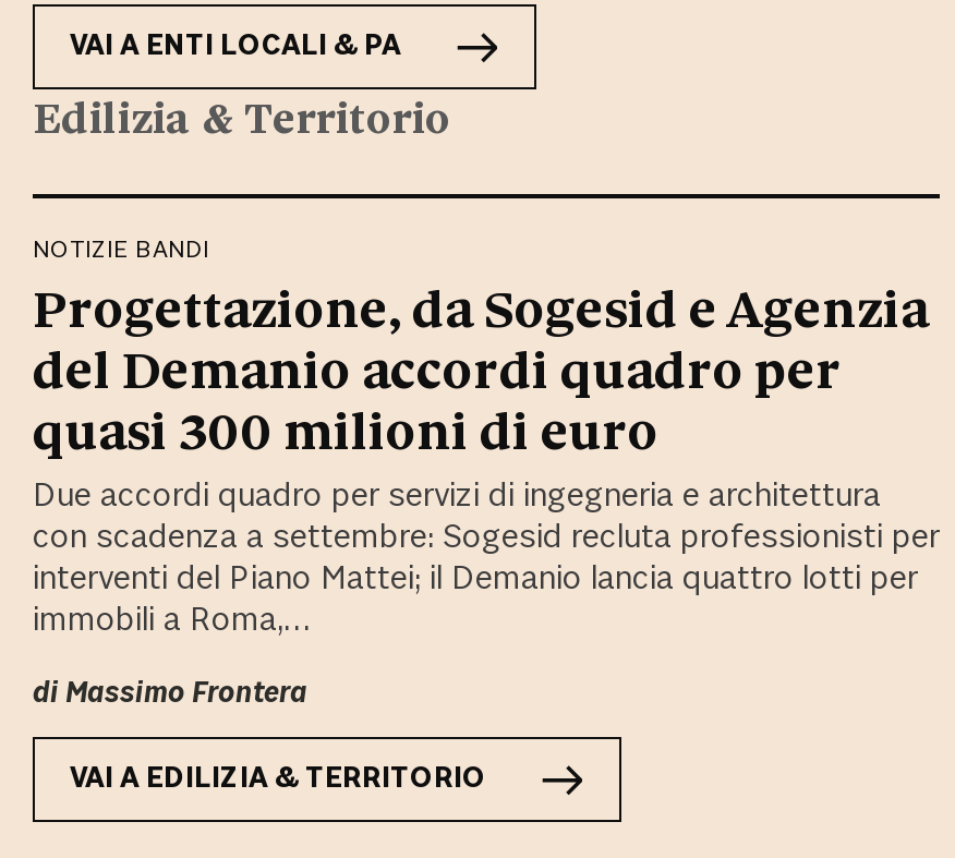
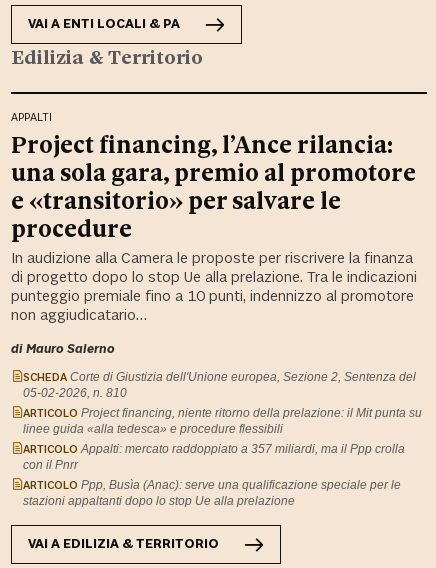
- NOTIZIE BANDI
- Progettazione, da Sogesid e Agenzia
- del Demanio accordi quadro per
- quasi 300 milioni di euro
- Due accordi quadro per servizi di ingegneria e architettura
- con scadenza a settembre: Sogesid recluta professionisti per
- interventi del Piano Mattei; il Demanio lancia quattro lotti per
- immobili a Roma,…
- di Massimo Frontera
+ APPALTI
+ Project financing, l’Ance rilancia:
+ una sola gara, premio al promotore
+ e «transitorio» per salvare le
+ procedure
+ In audizione alla Camera le proposte per riscrivere la finanza
+ di progetto dopo lo stop Ue alla prelazione. Tra le indicazioni
+ punteggio premiale fino a 10 punti, indennizzo al promotore
+ non aggiudicatario…
+ di Mauro Salerno
+ SCHEDA Corte di Giustizia dell'Unione europea, Sezione 2, Sentenza del
+ 05-02-2026, n. 810
+ ARTICOLO Project financing, niente ritorno della prelazione: il Mit punta su
+ linee guida «alla tedesca» e procedure flessibili
+ ARTICOLO Appalti: mercato raddoppiato a 357 miliardi, ma il Ppp crolla
+ con il Pnrr
+ ARTICOLO Ppp, Busìa (Anac): serve una qualificazione speciale per le
+ stazioni appaltanti dopo lo stop Ue alla prelazione
